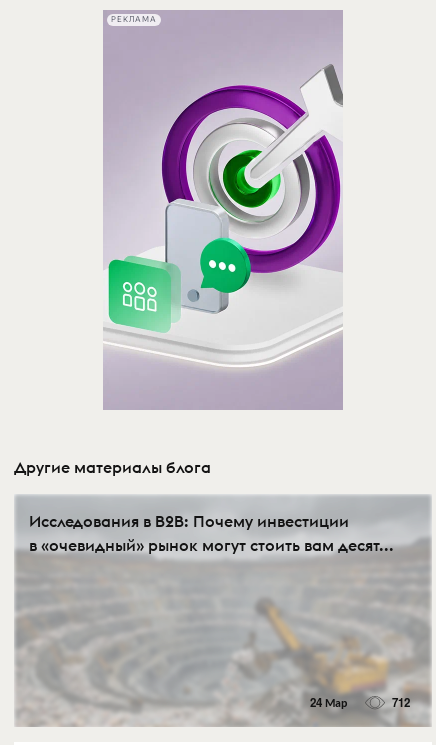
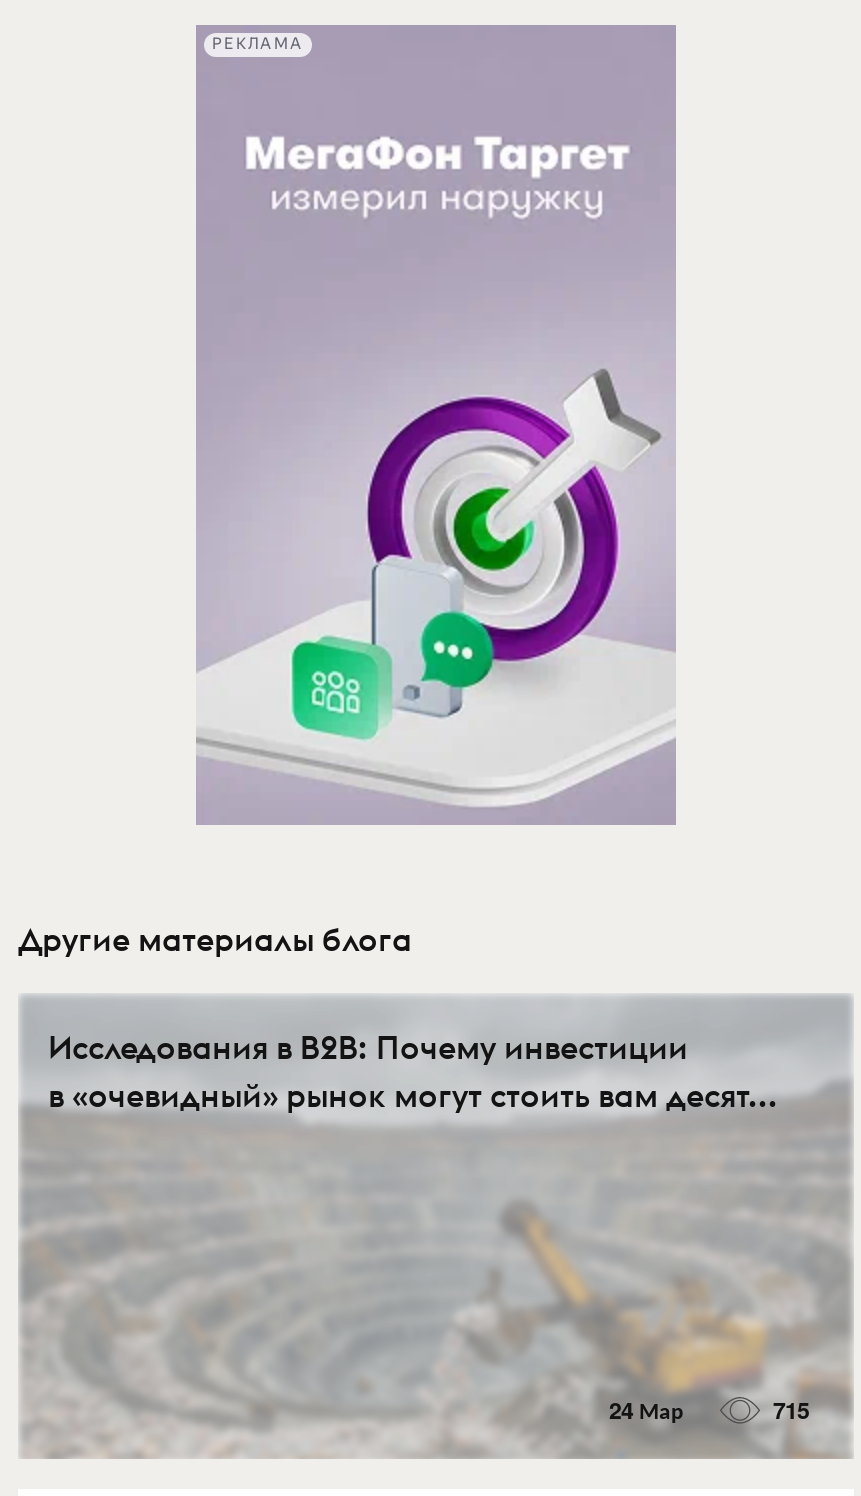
- [image]
+ [image]

- 712
+ 715
